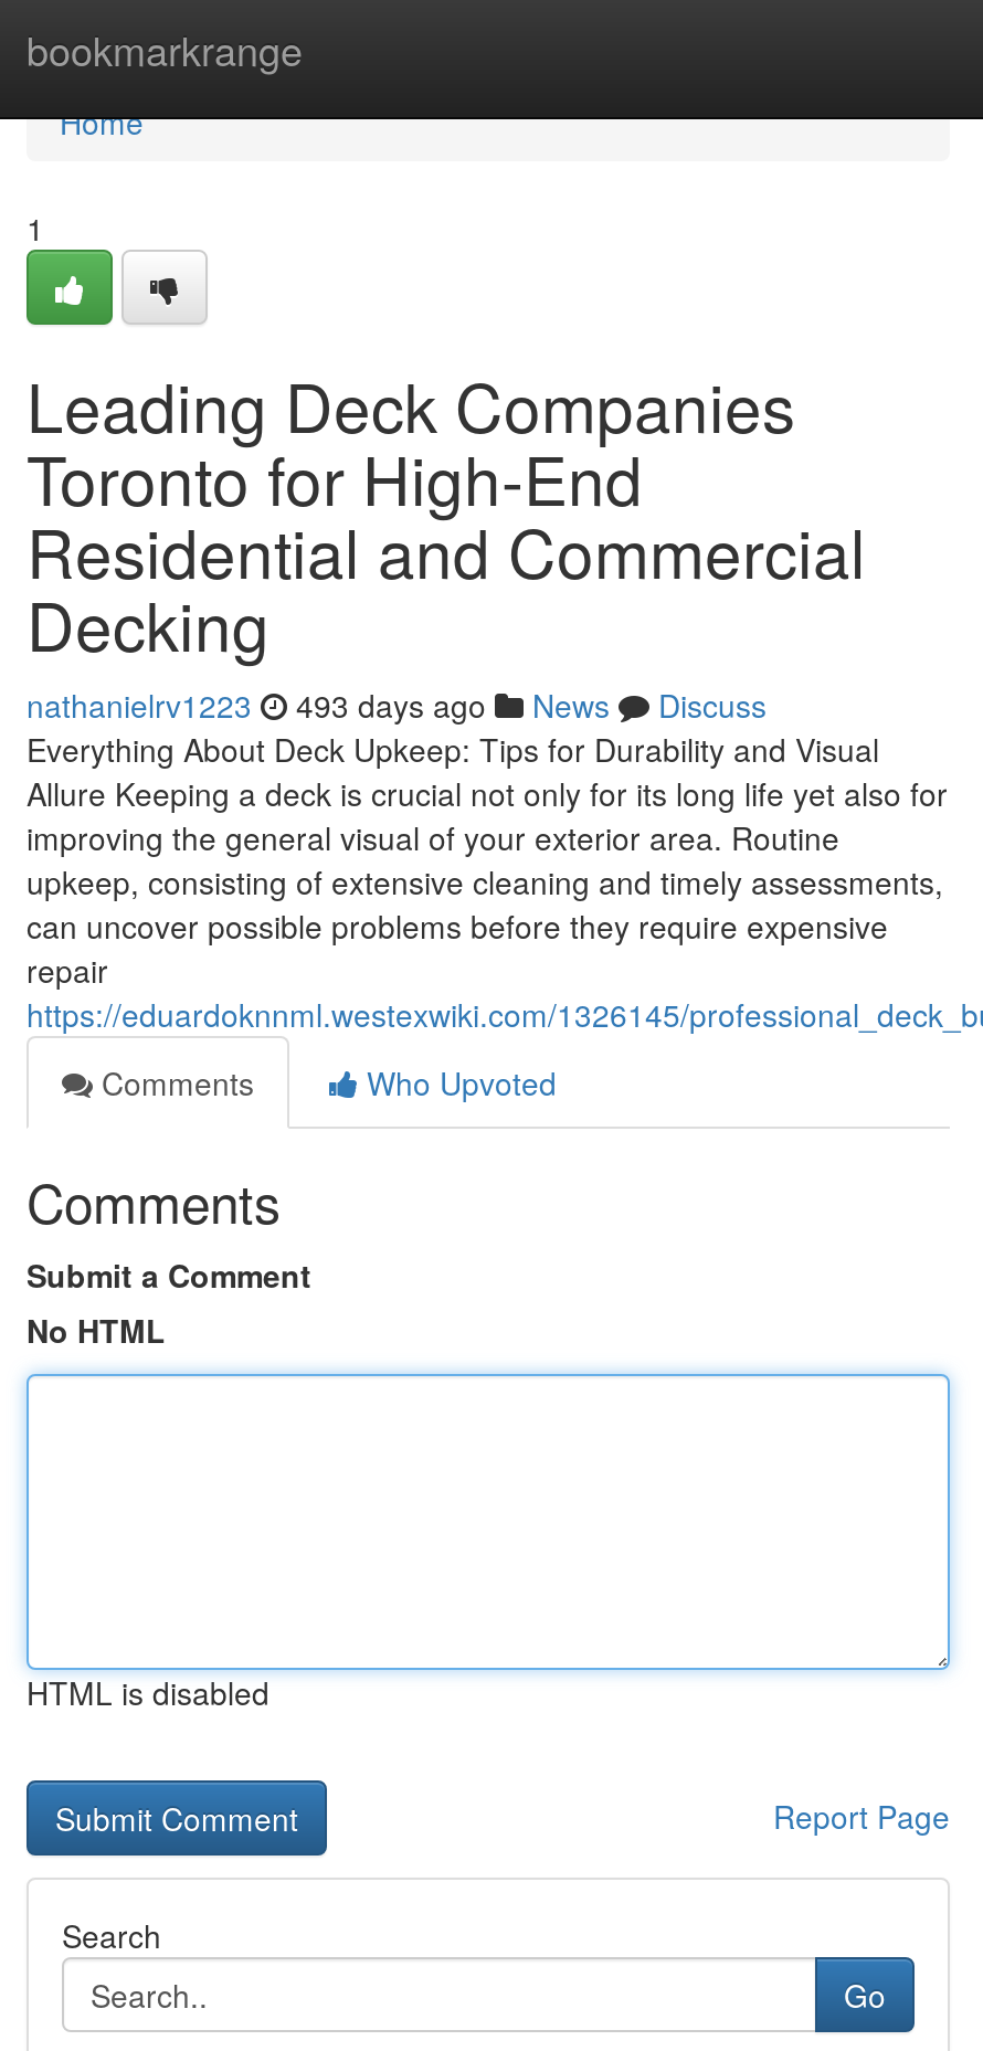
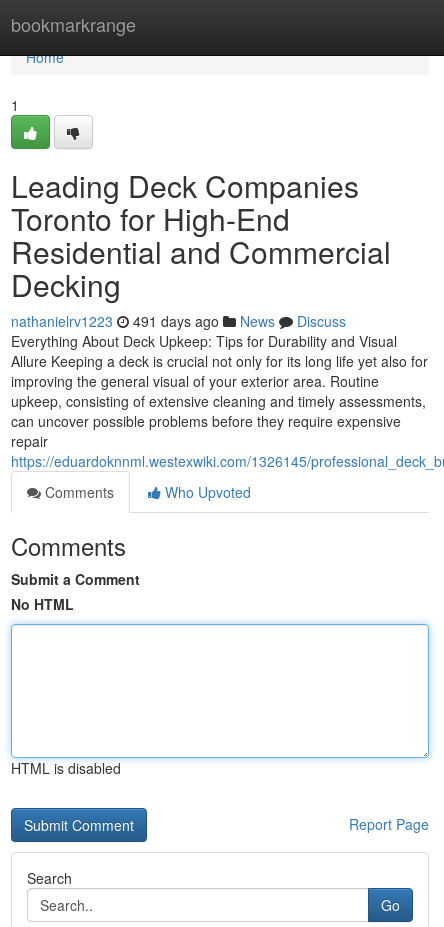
- nathanielrv1223 493 days ago News Discuss
+ nathanielrv1223 491 days ago News Discuss
